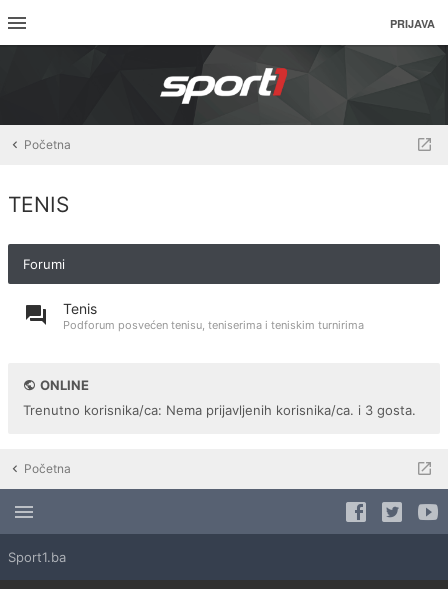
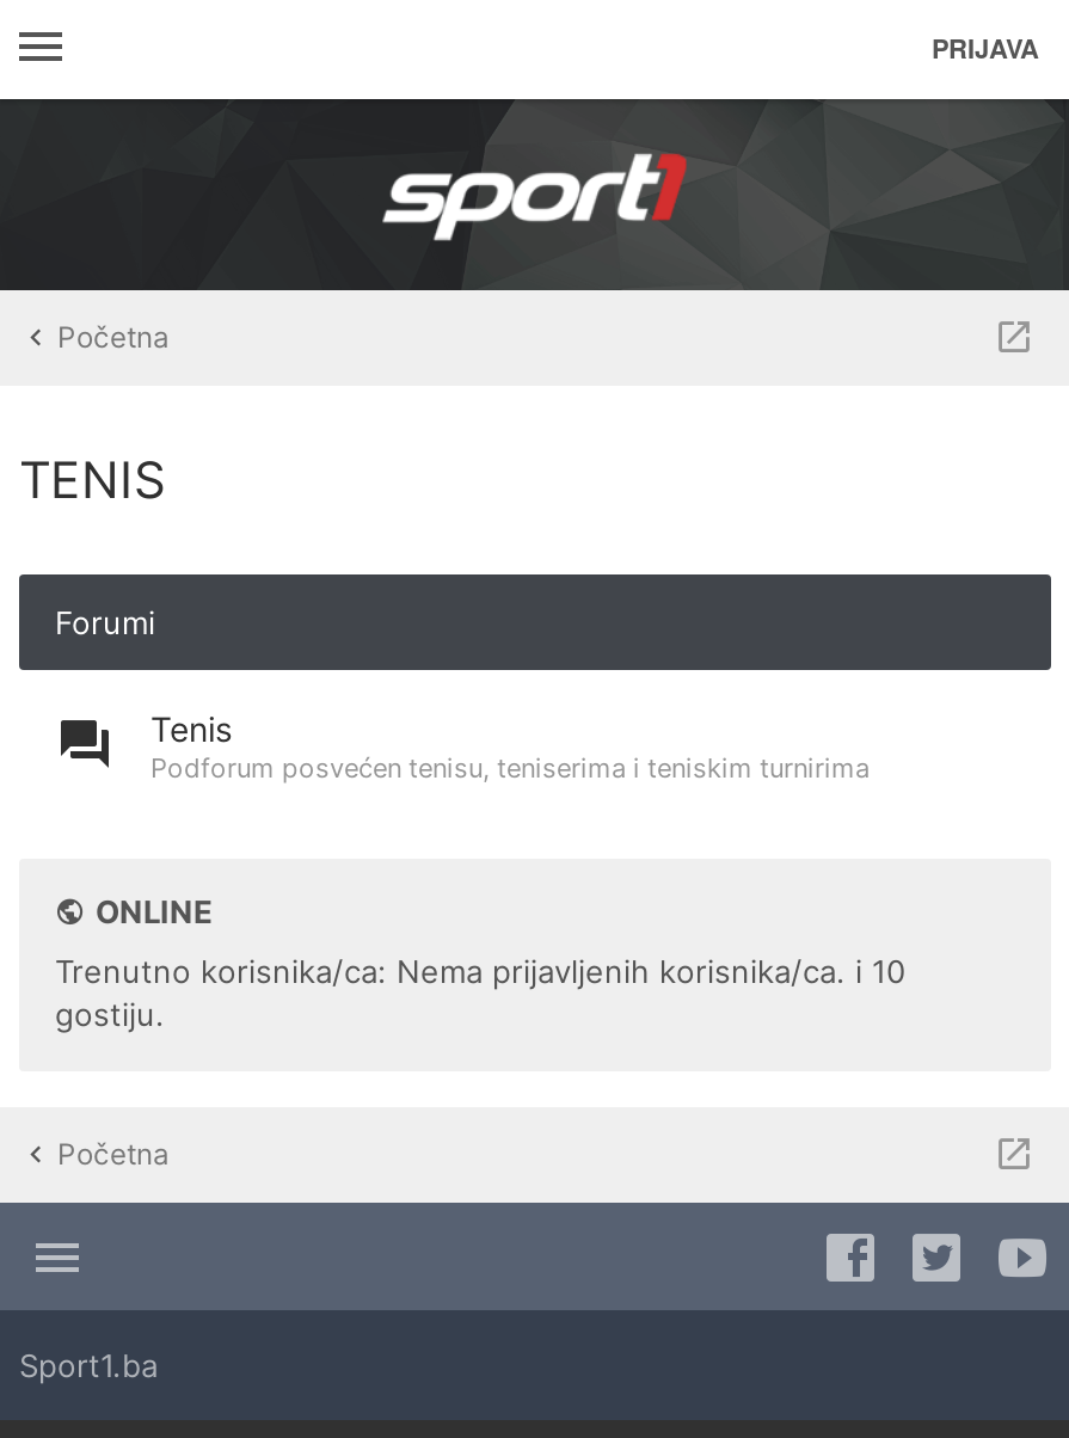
- Trenutno korisnika/ca: Nema prijavljenih korisnika/ca. i 3 gosta.
+ Trenutno korisnika/ca: Nema prijavljenih korisnika/ca. i 10
+ gostiju.
